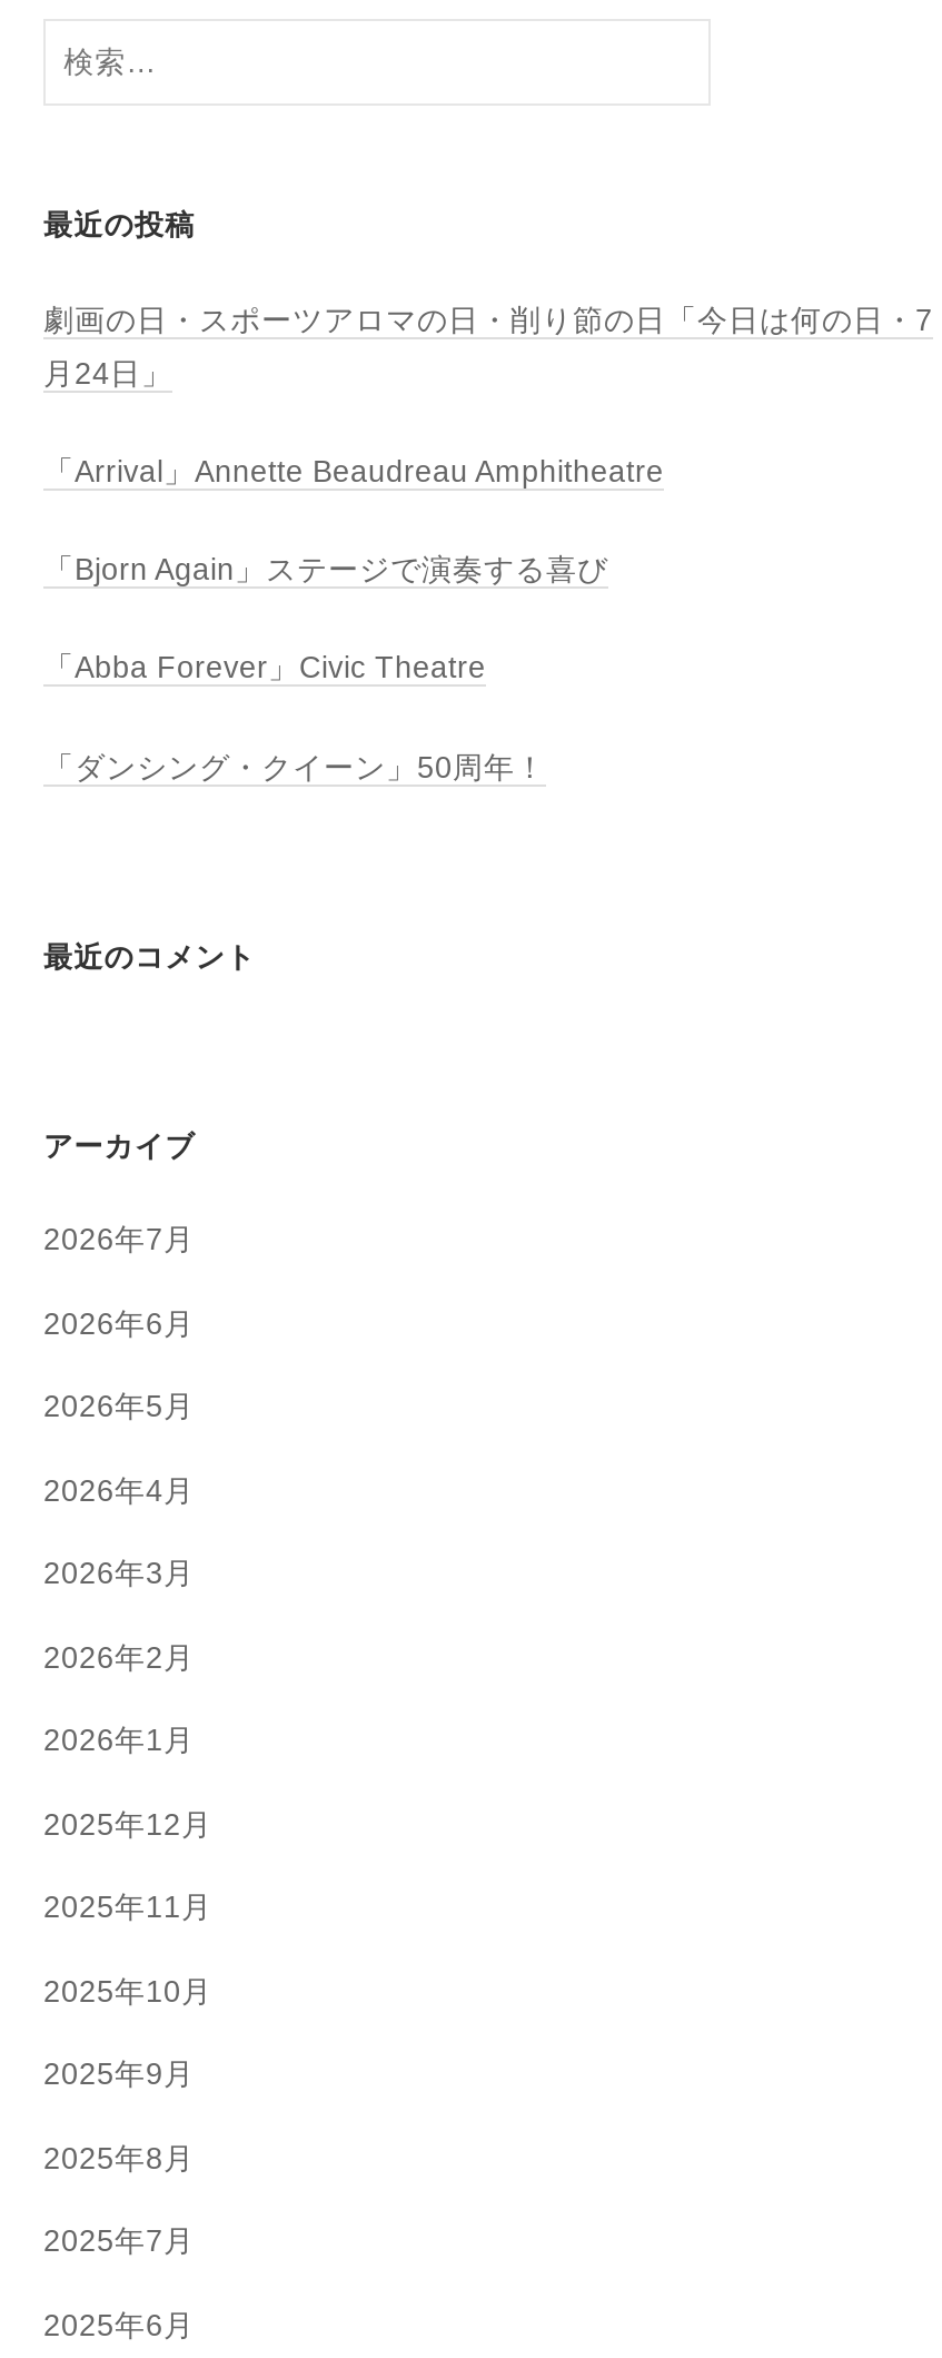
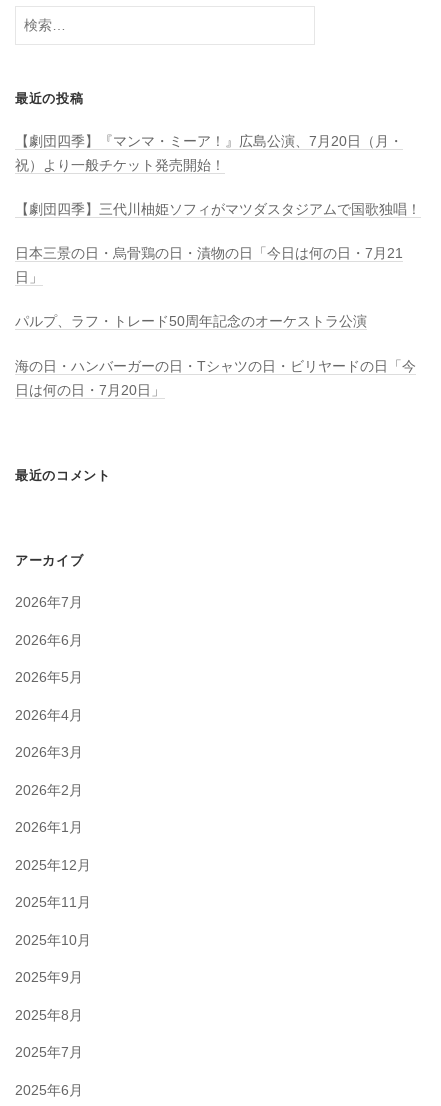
- 劇画の日・スポーツアロマの日・削り節の日「今日は何の日・7
- 月24日」
- 「Arrival」Annette Beaudreau Amphitheatre
- 「Bjorn Again」ステージで演奏する喜び
- 「Abba Forever」Civic Theatre
- 「ダンシング・クイーン」50周年！
+ 【劇団四季】『マンマ・ミーア！』広島公演、7月20日（月・
+ 祝）より一般チケット発売開始！
+ 【劇団四季】三代川柚姫ソフィがマツダスタジアムで国歌独唱！
+ 日本三景の日・烏骨鶏の日・漬物の日「今日は何の日・7月21
+ 日」
+ パルプ、ラフ・トレード50周年記念のオーケストラ公演
+ 海の日・ハンバーガーの日・Tシャツの日・ビリヤードの日「今
+ 日は何の日・7月20日」
